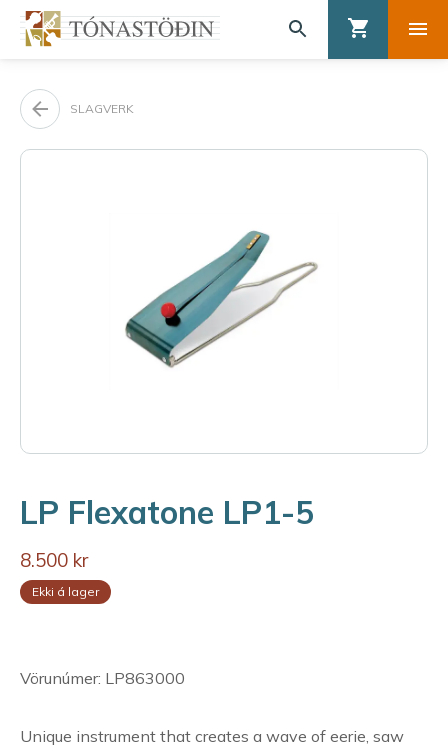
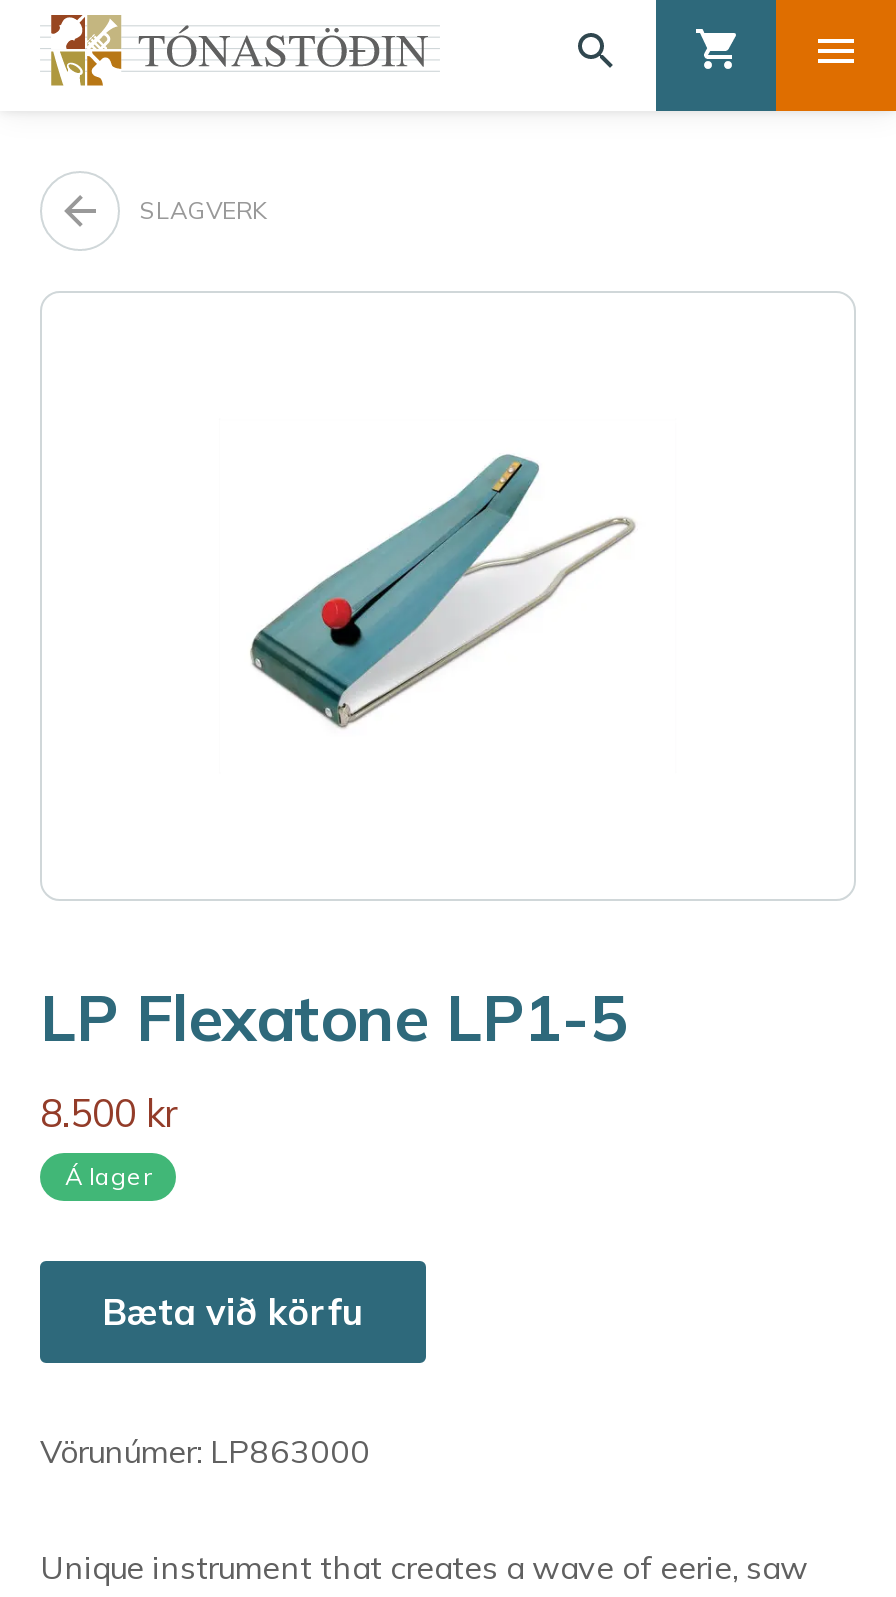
- Ekki á lager
+ Á lager
+ Bæta við körfu
